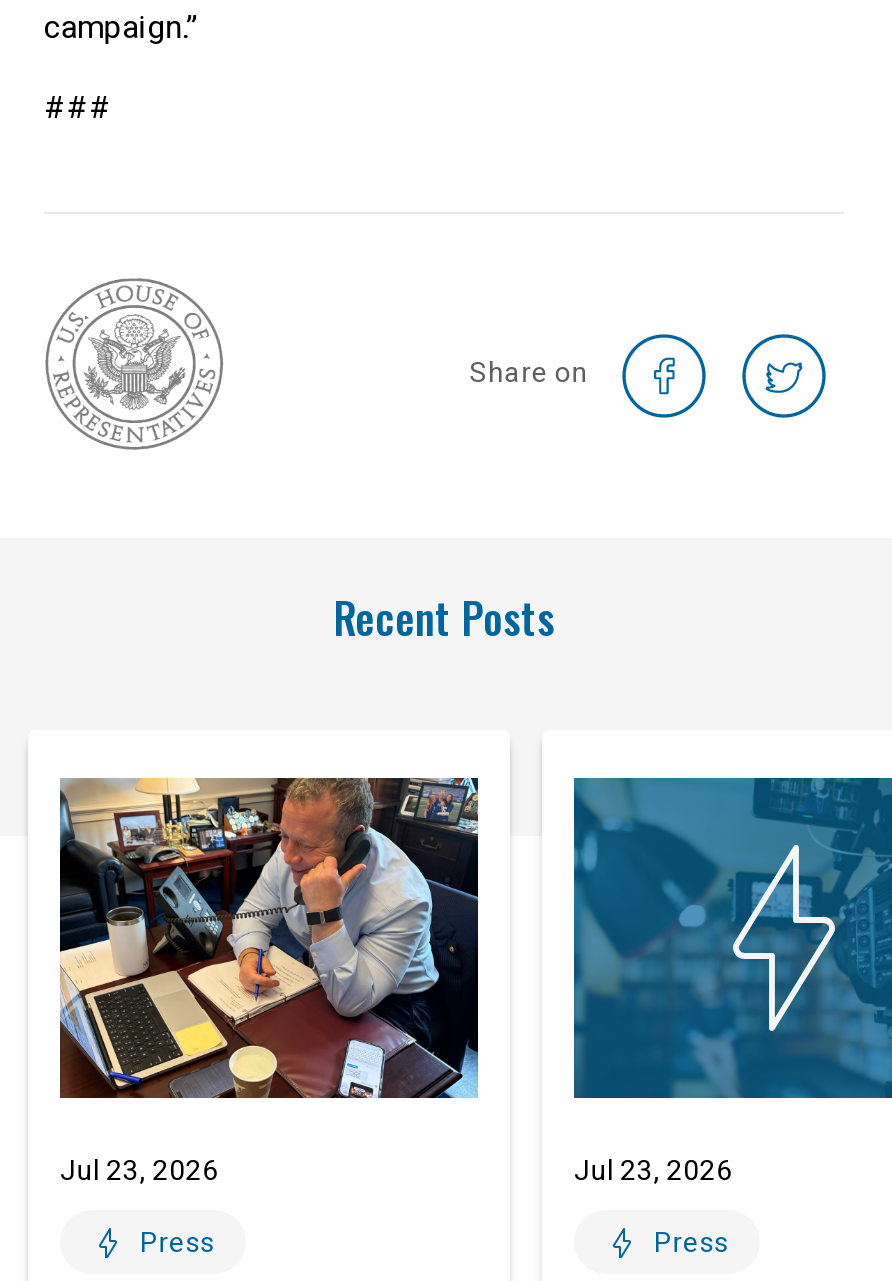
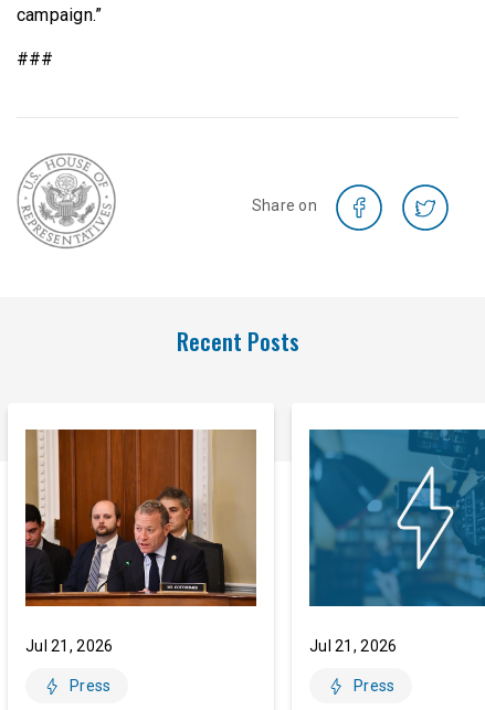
- [image]
- Jul 23, 2026
+ [image]
+ Jul 21, 2026

- Jul 23, 2026
+ Jul 21, 2026
